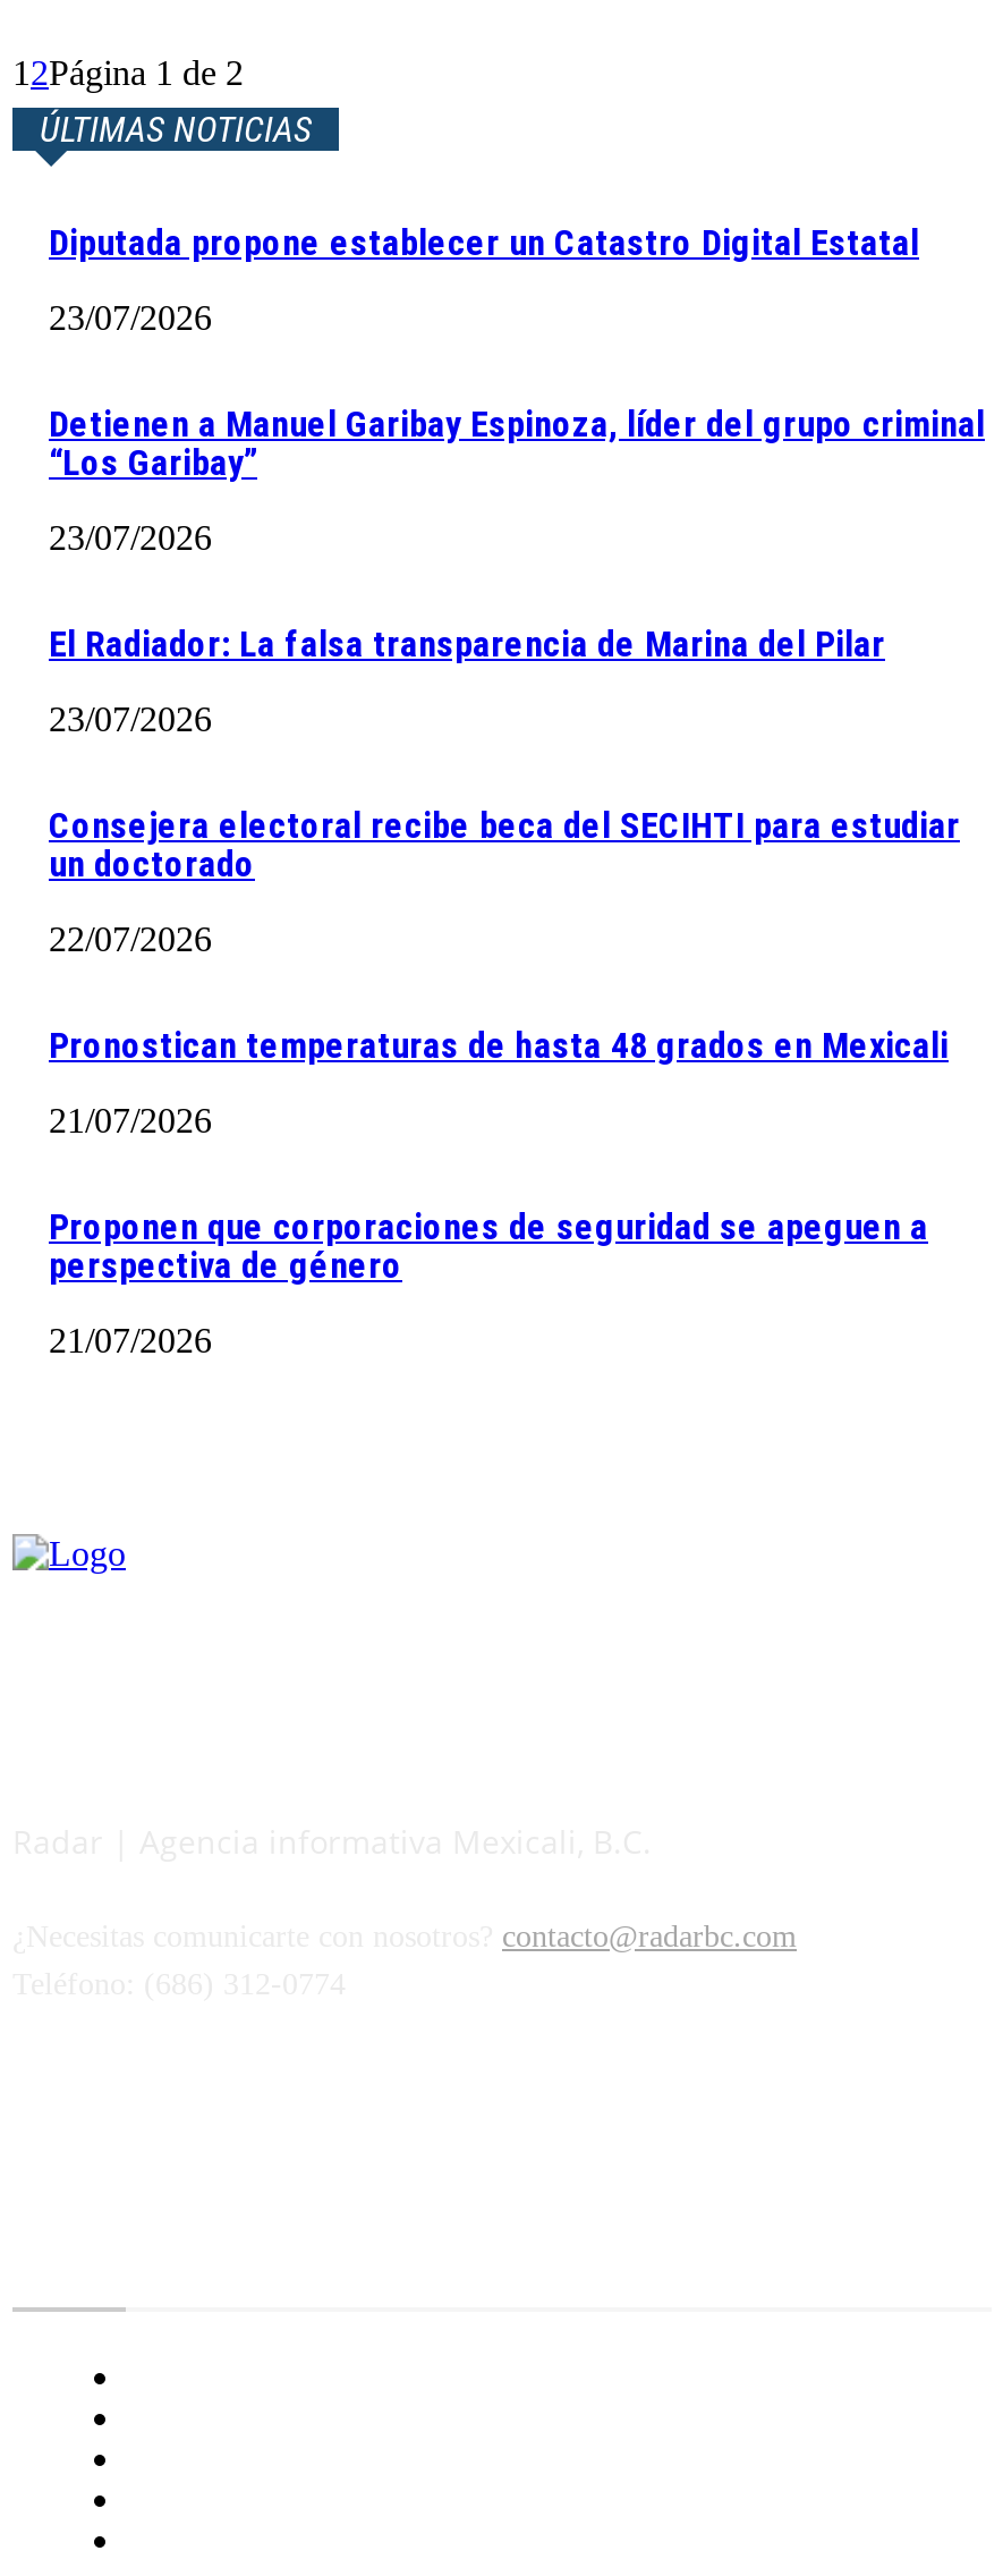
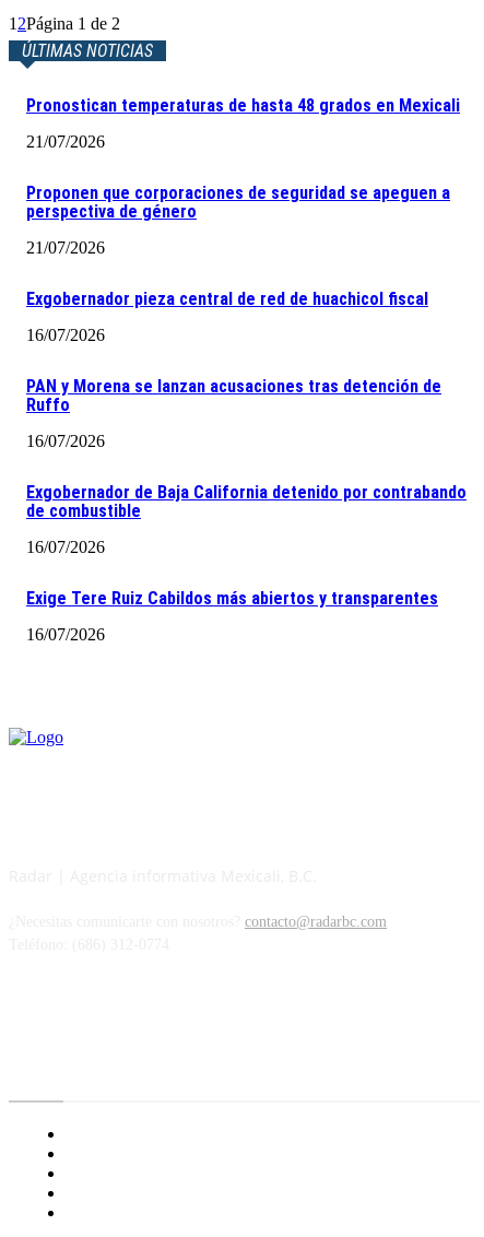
- Diputada propone establecer un Catastro Digital Estatal
- 23/07/2026
- Detienen a Manuel Garibay Espinoza, líder del grupo criminal
- “Los Garibay”
- 23/07/2026
- El Radiador: La falsa transparencia de Marina del Pilar
- 23/07/2026
- Consejera electoral recibe beca del SECIHTI para estudiar
- un doctorado
- 22/07/2026

moved up: Pronostican temperaturas de hasta 48 grados en Mexicali | 21/07/2026 | Proponen que corporaciones de seguridad se apeguen a | perspectiva de género | 21/07/2026

+ Exgobernador pieza central de red de huachicol fiscal
+ 16/07/2026
+ PAN y Morena se lanzan acusaciones tras detención de
+ Ruffo
+ 16/07/2026
+ Exgobernador de Baja California detenido por contrabando
+ de combustible
+ 16/07/2026
+ Exige Tere Ruiz Cabildos más abiertos y transparentes
+ 16/07/2026
